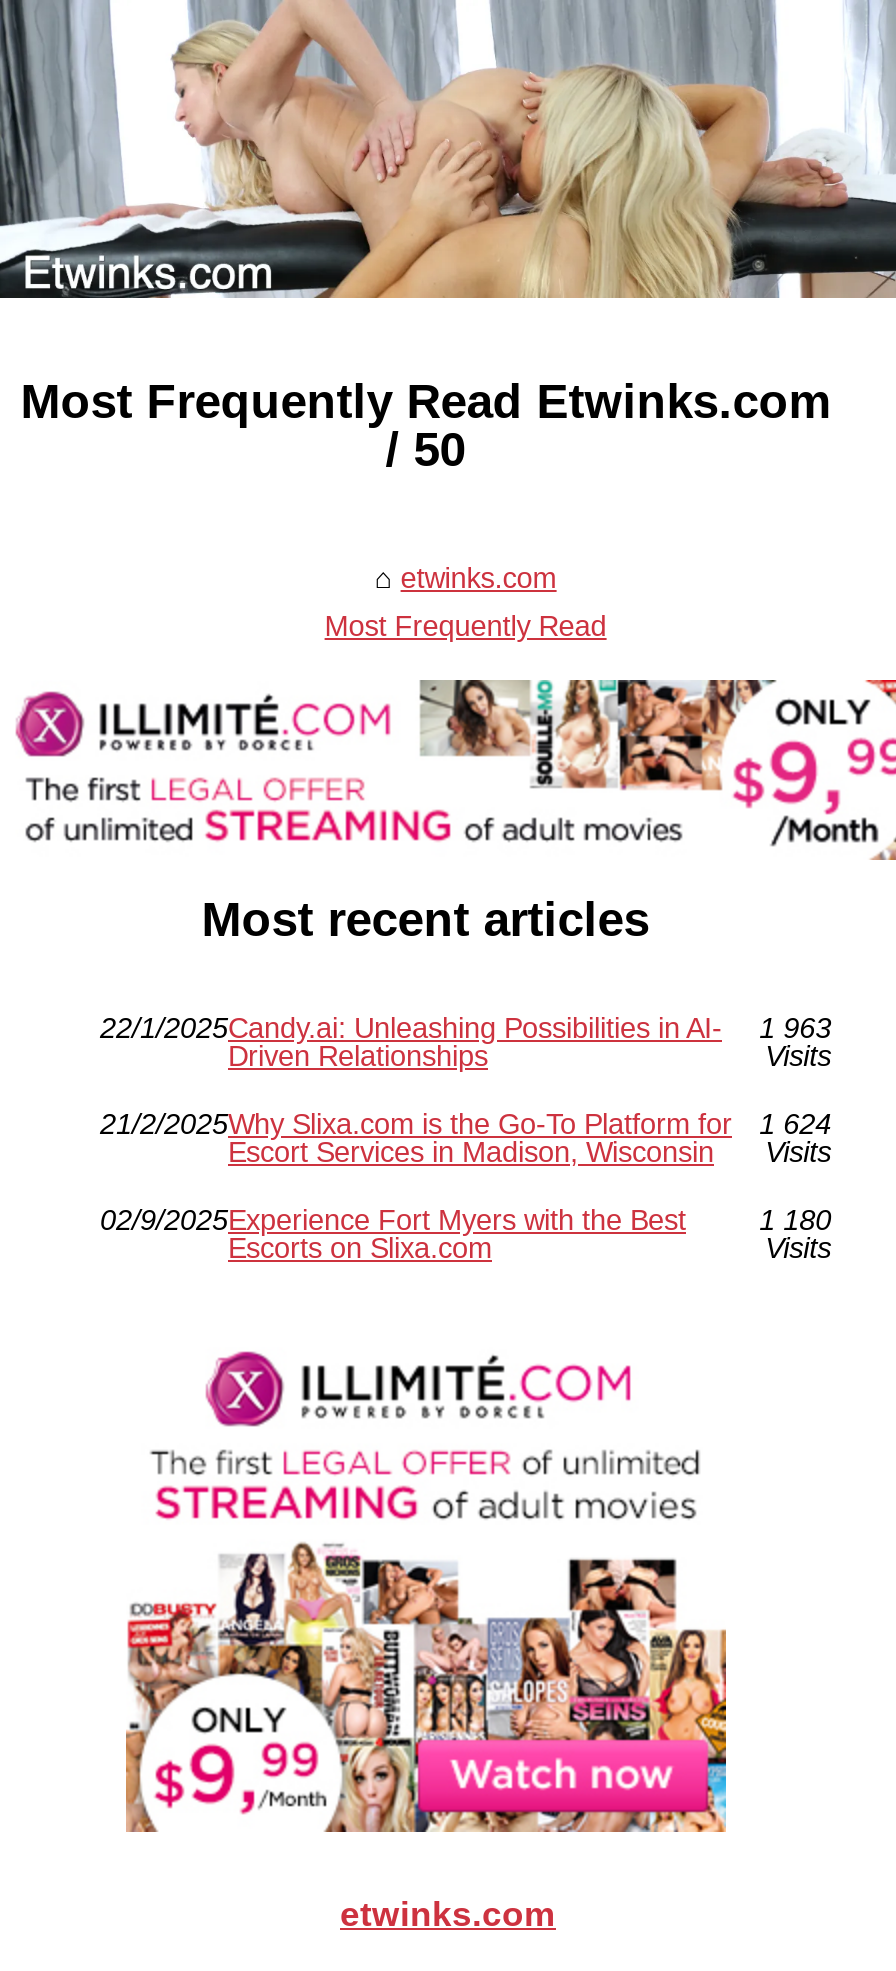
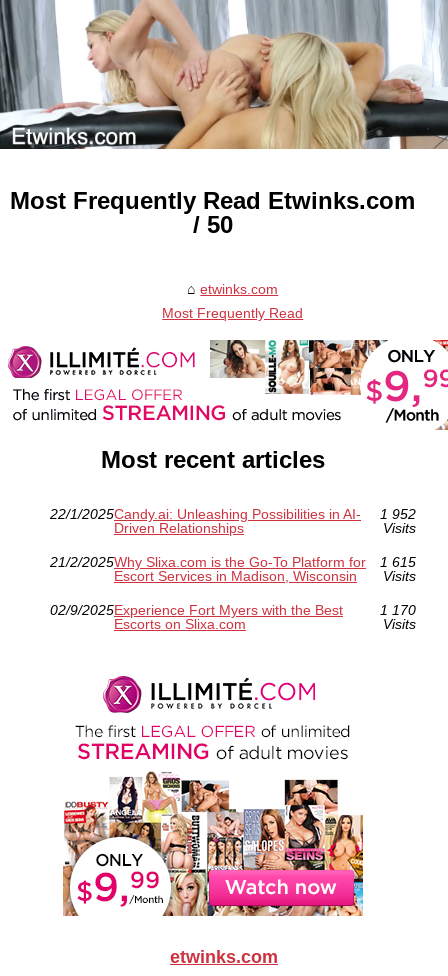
- 22/1/2025Candy.ai: Unleashing Possibilities in AI- 1 963
+ 22/1/2025Candy.ai: Unleashing Possibilities in AI- 1 952

- 21/2/2025Why Slixa.com is the Go-To Platform for 1 624
+ 21/2/2025Why Slixa.com is the Go-To Platform for 1 615

- 1 180
+ 1 170
